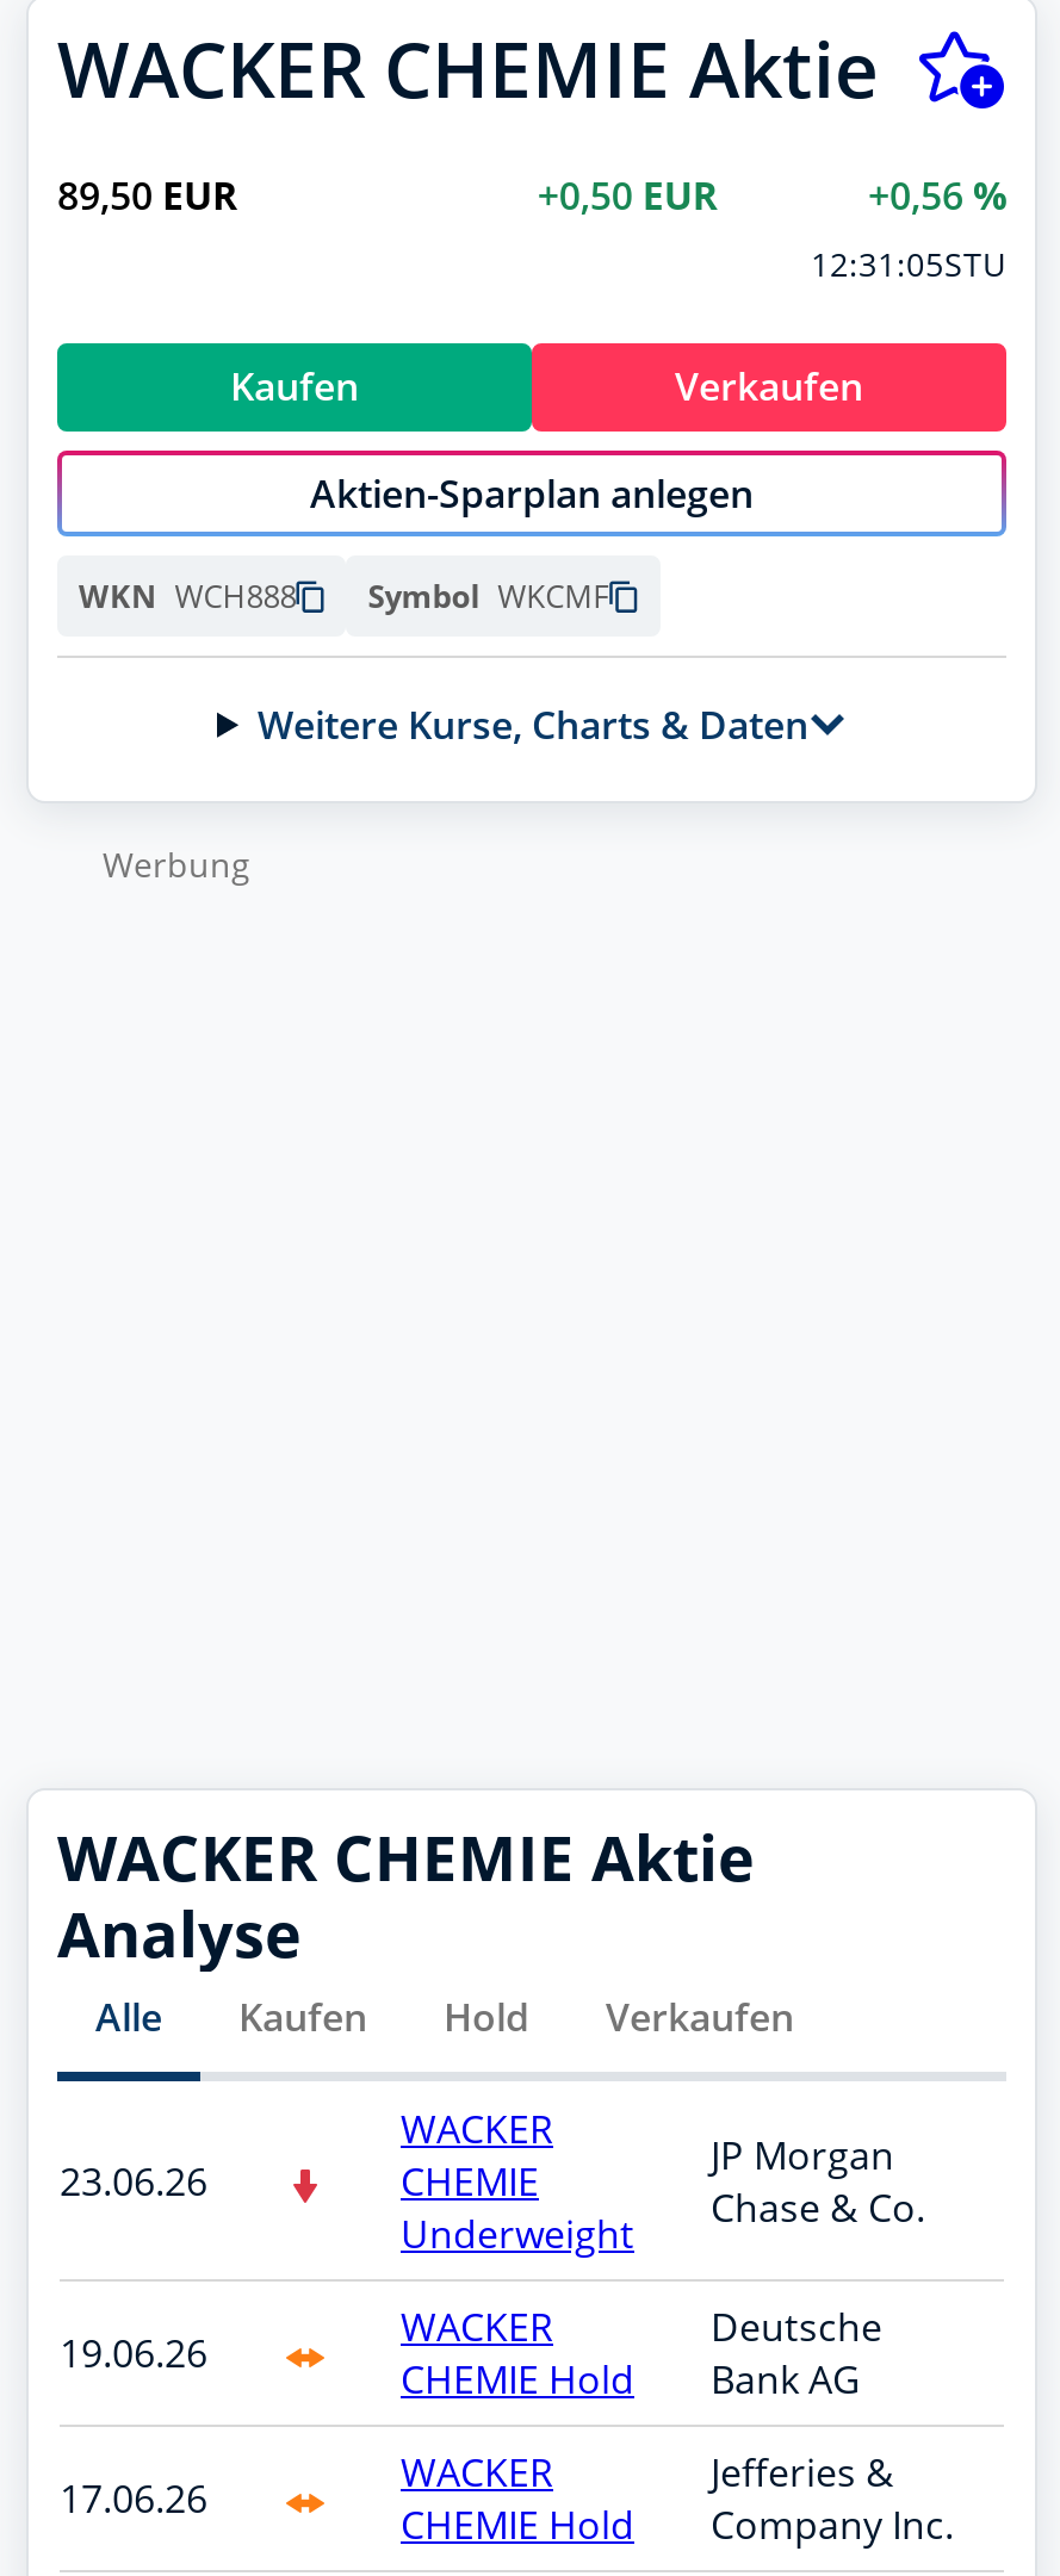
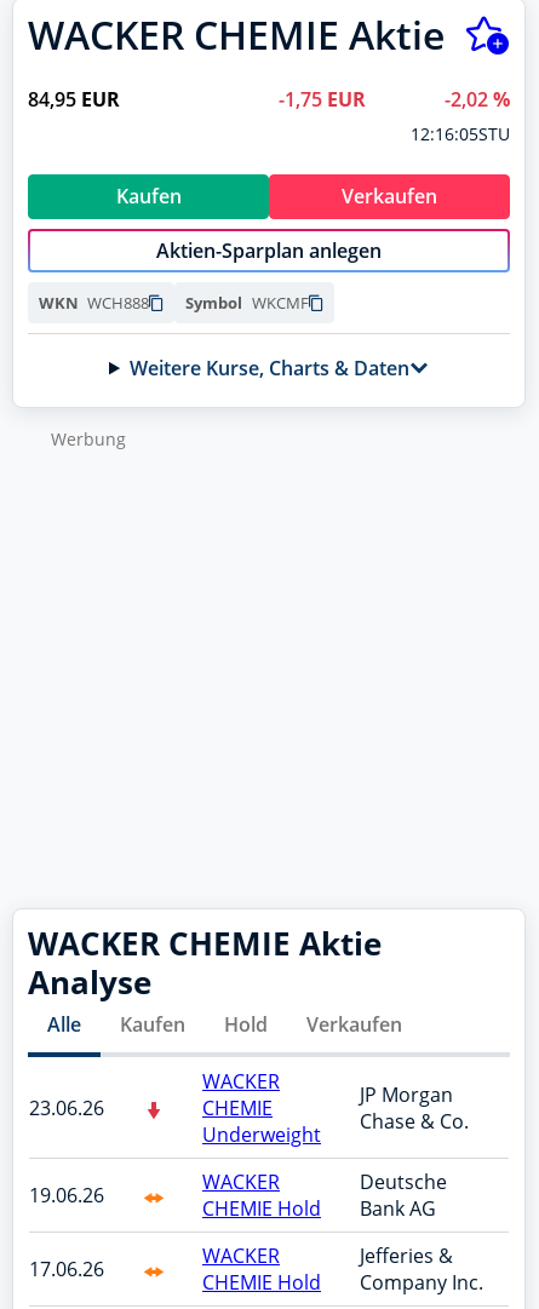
- 89,50 EUR
+ 84,95 EUR

- +0,50 EUR
+ -1,75 EUR

- +0,56%
+ -2,02%

- 12:31:05STU
+ 12:16:05STU
